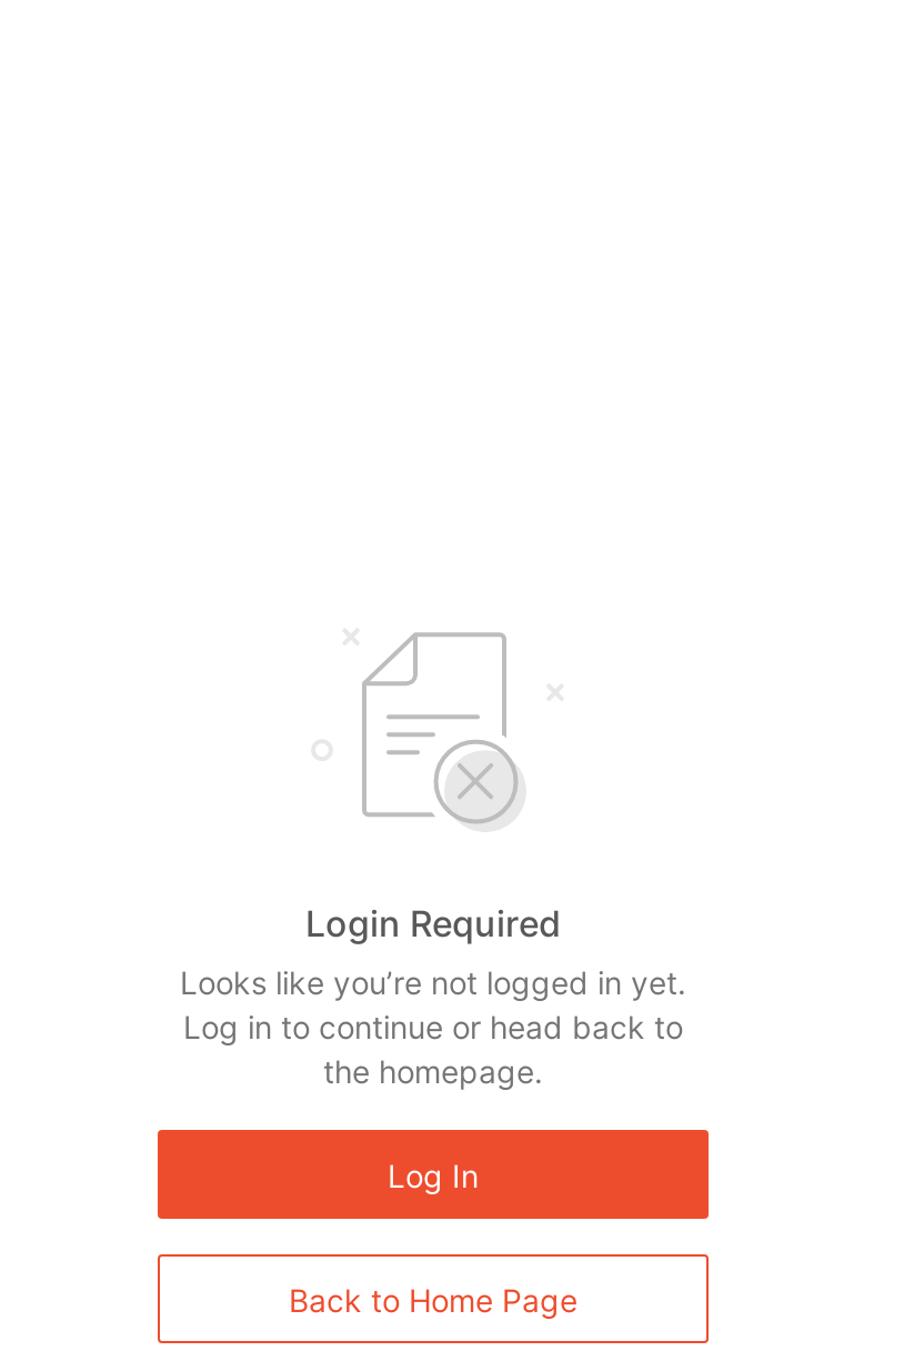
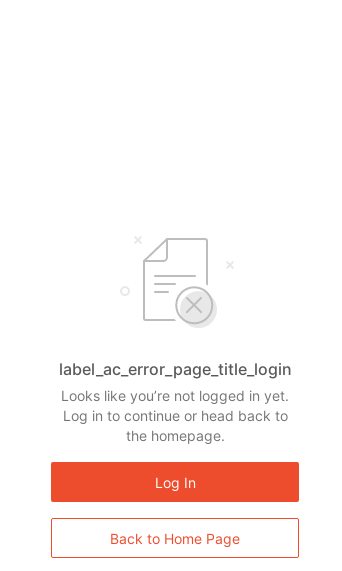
- Login Required
+ label_ac_error_page_title_login
